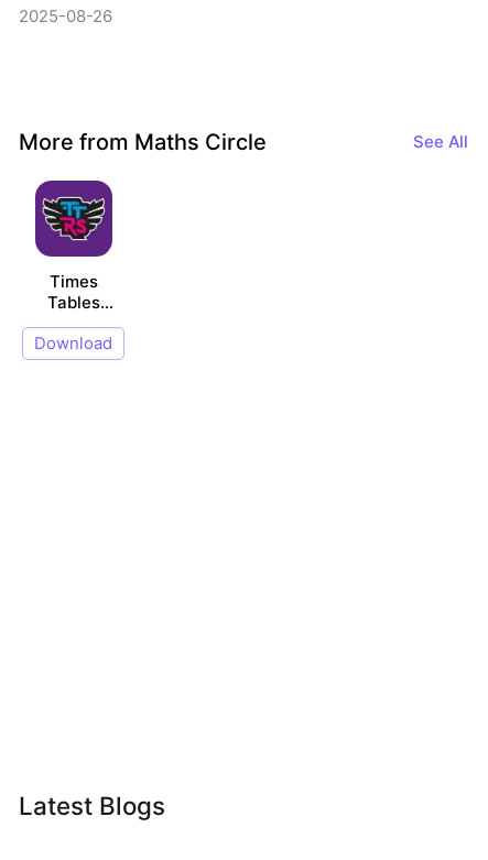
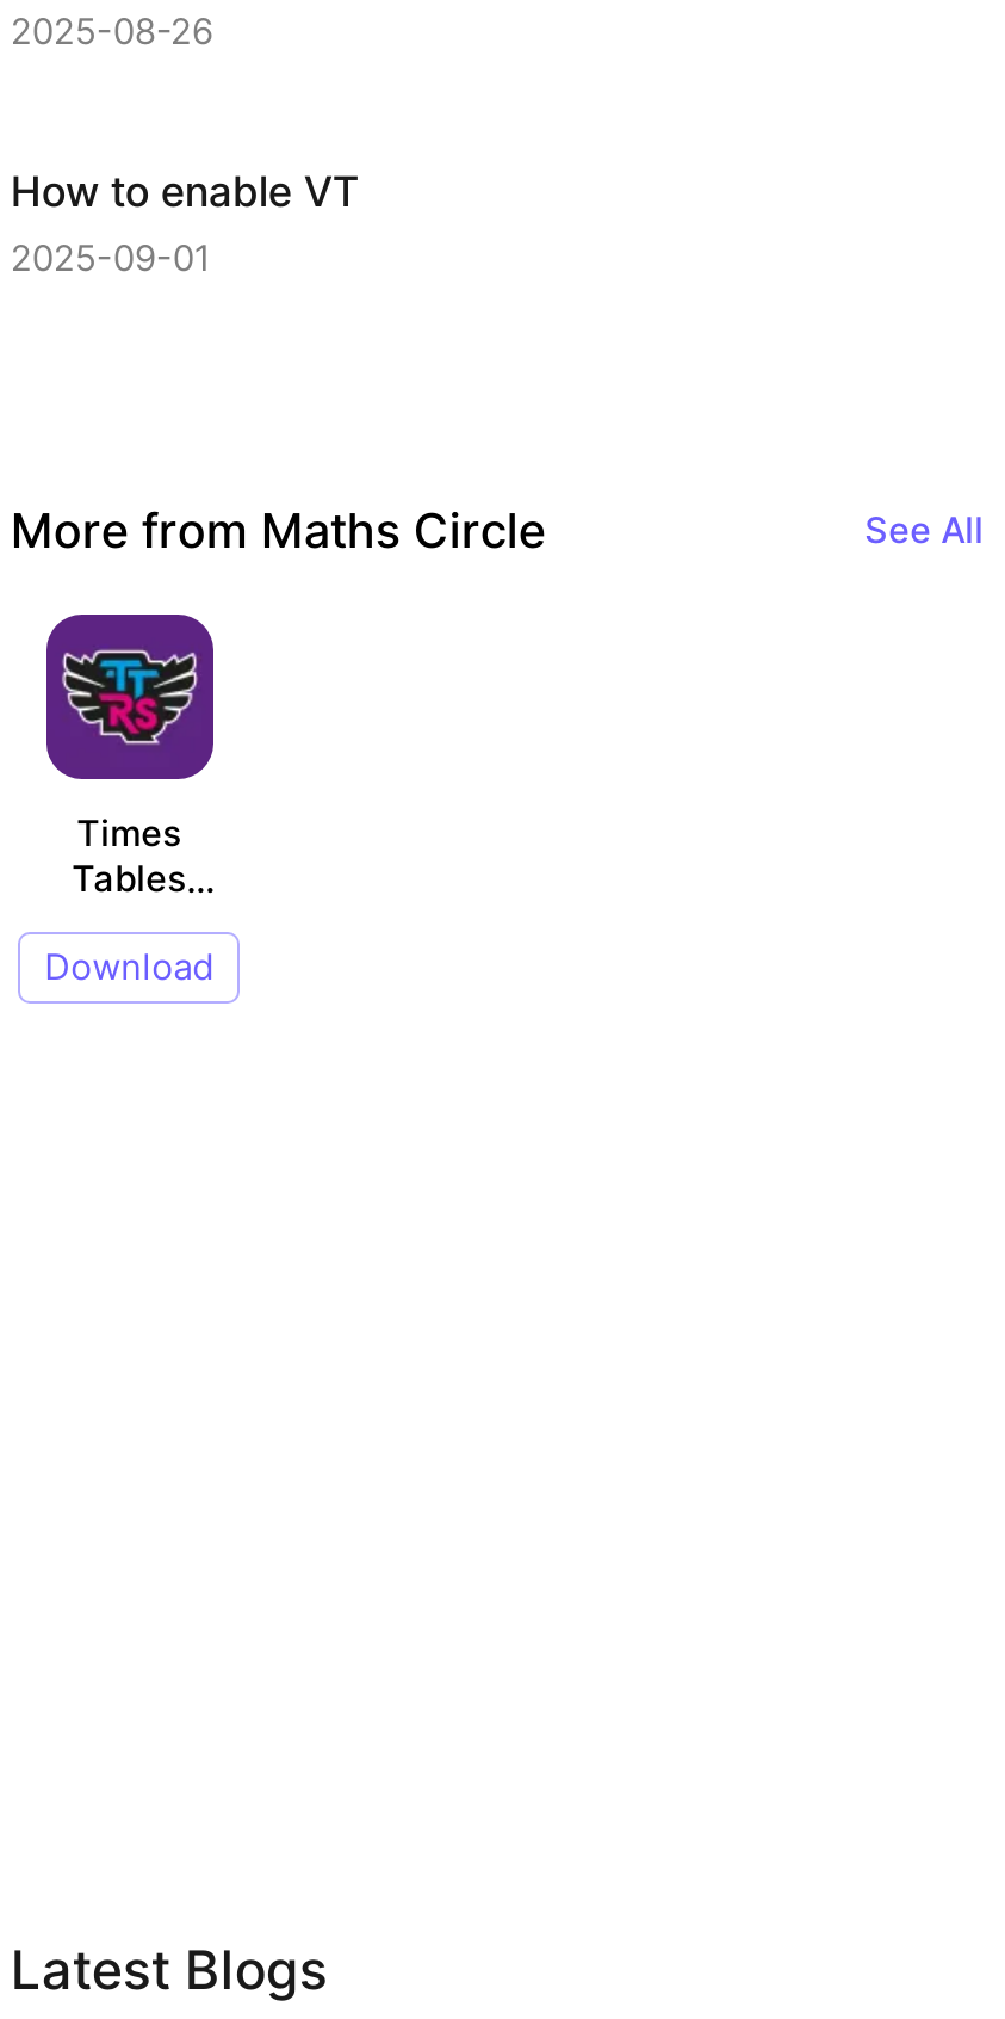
+ How to enable VT
+ 2025-09-01
